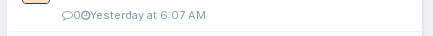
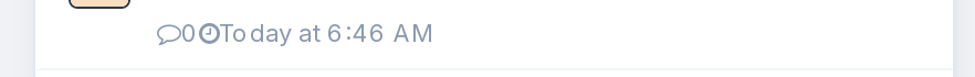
- Yesterday at 6:07 AM
+ Today at 6:46 AM
